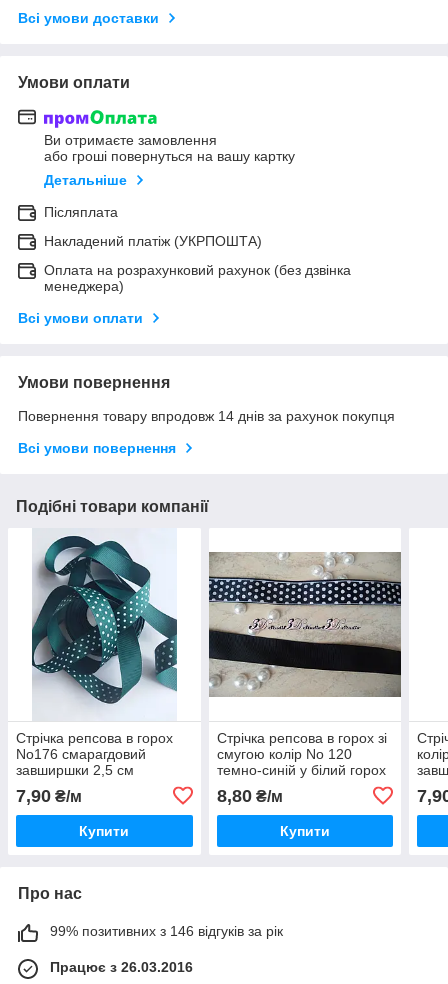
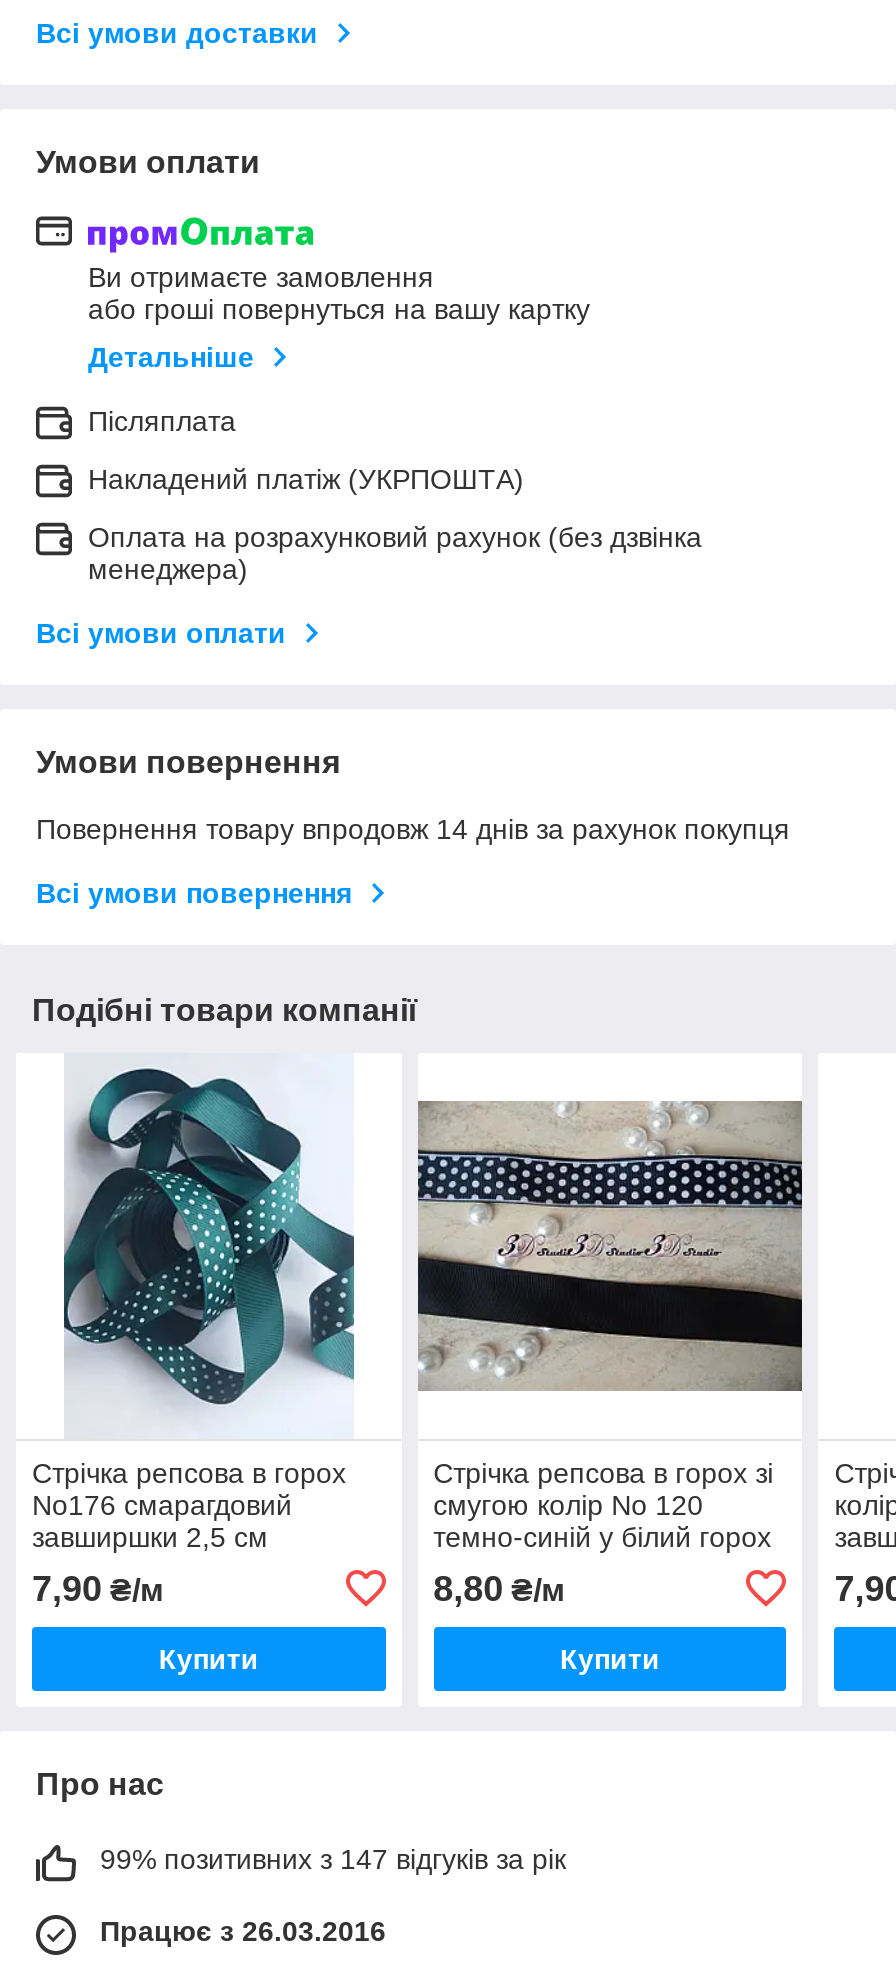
- 99% позитивних з 146 відгуків за рік
+ 99% позитивних з 147 відгуків за рік
